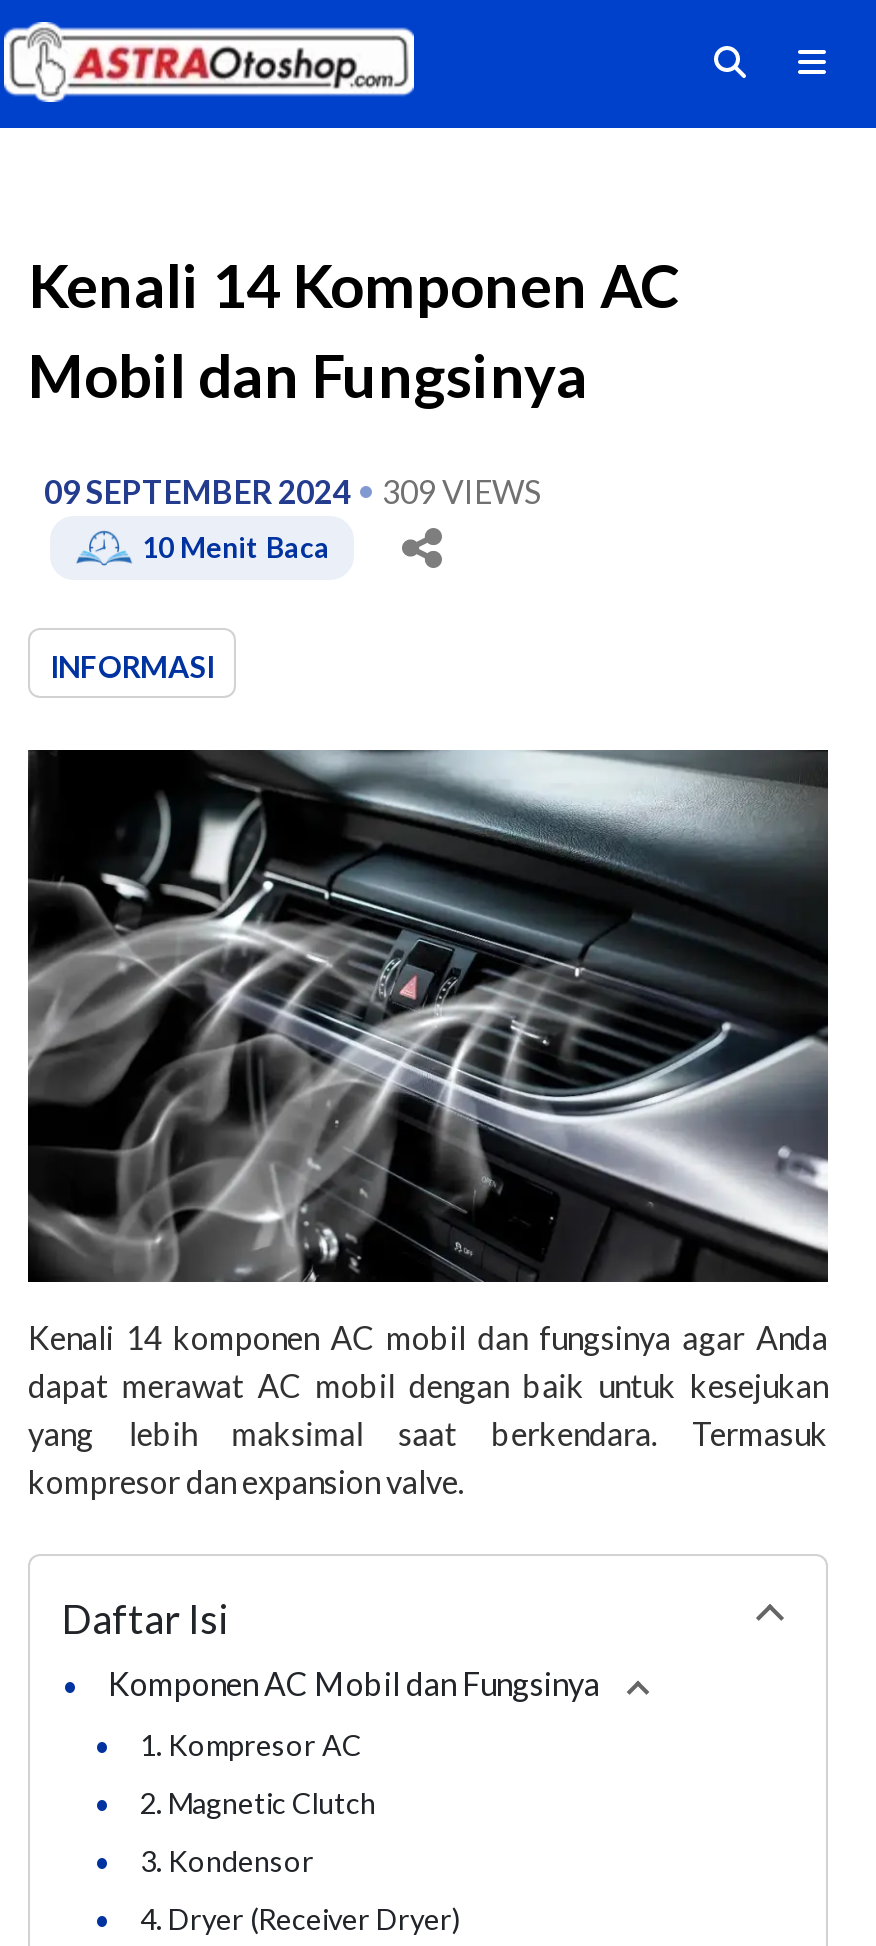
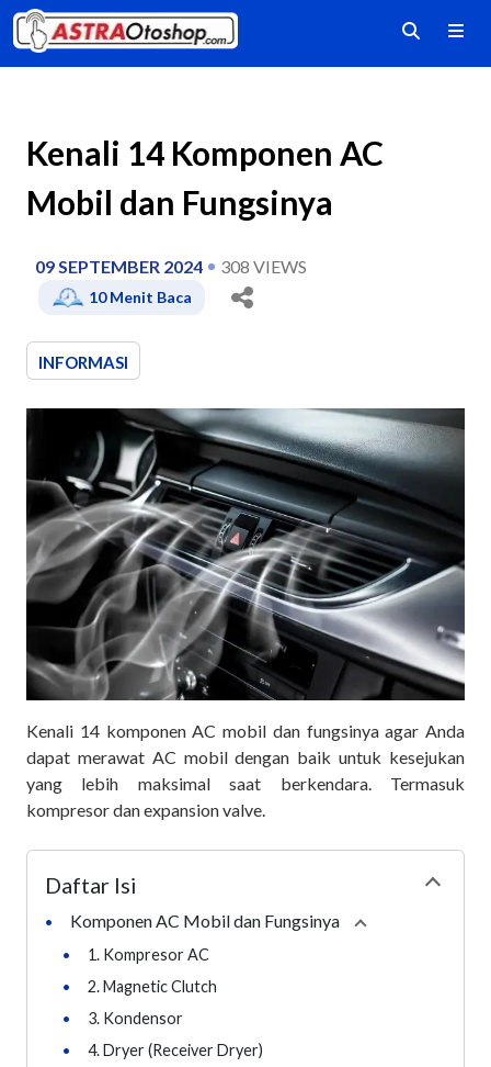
- 09 SEPTEMBER 2024 309 VIEWS
+ 09 SEPTEMBER 2024 308 VIEWS
